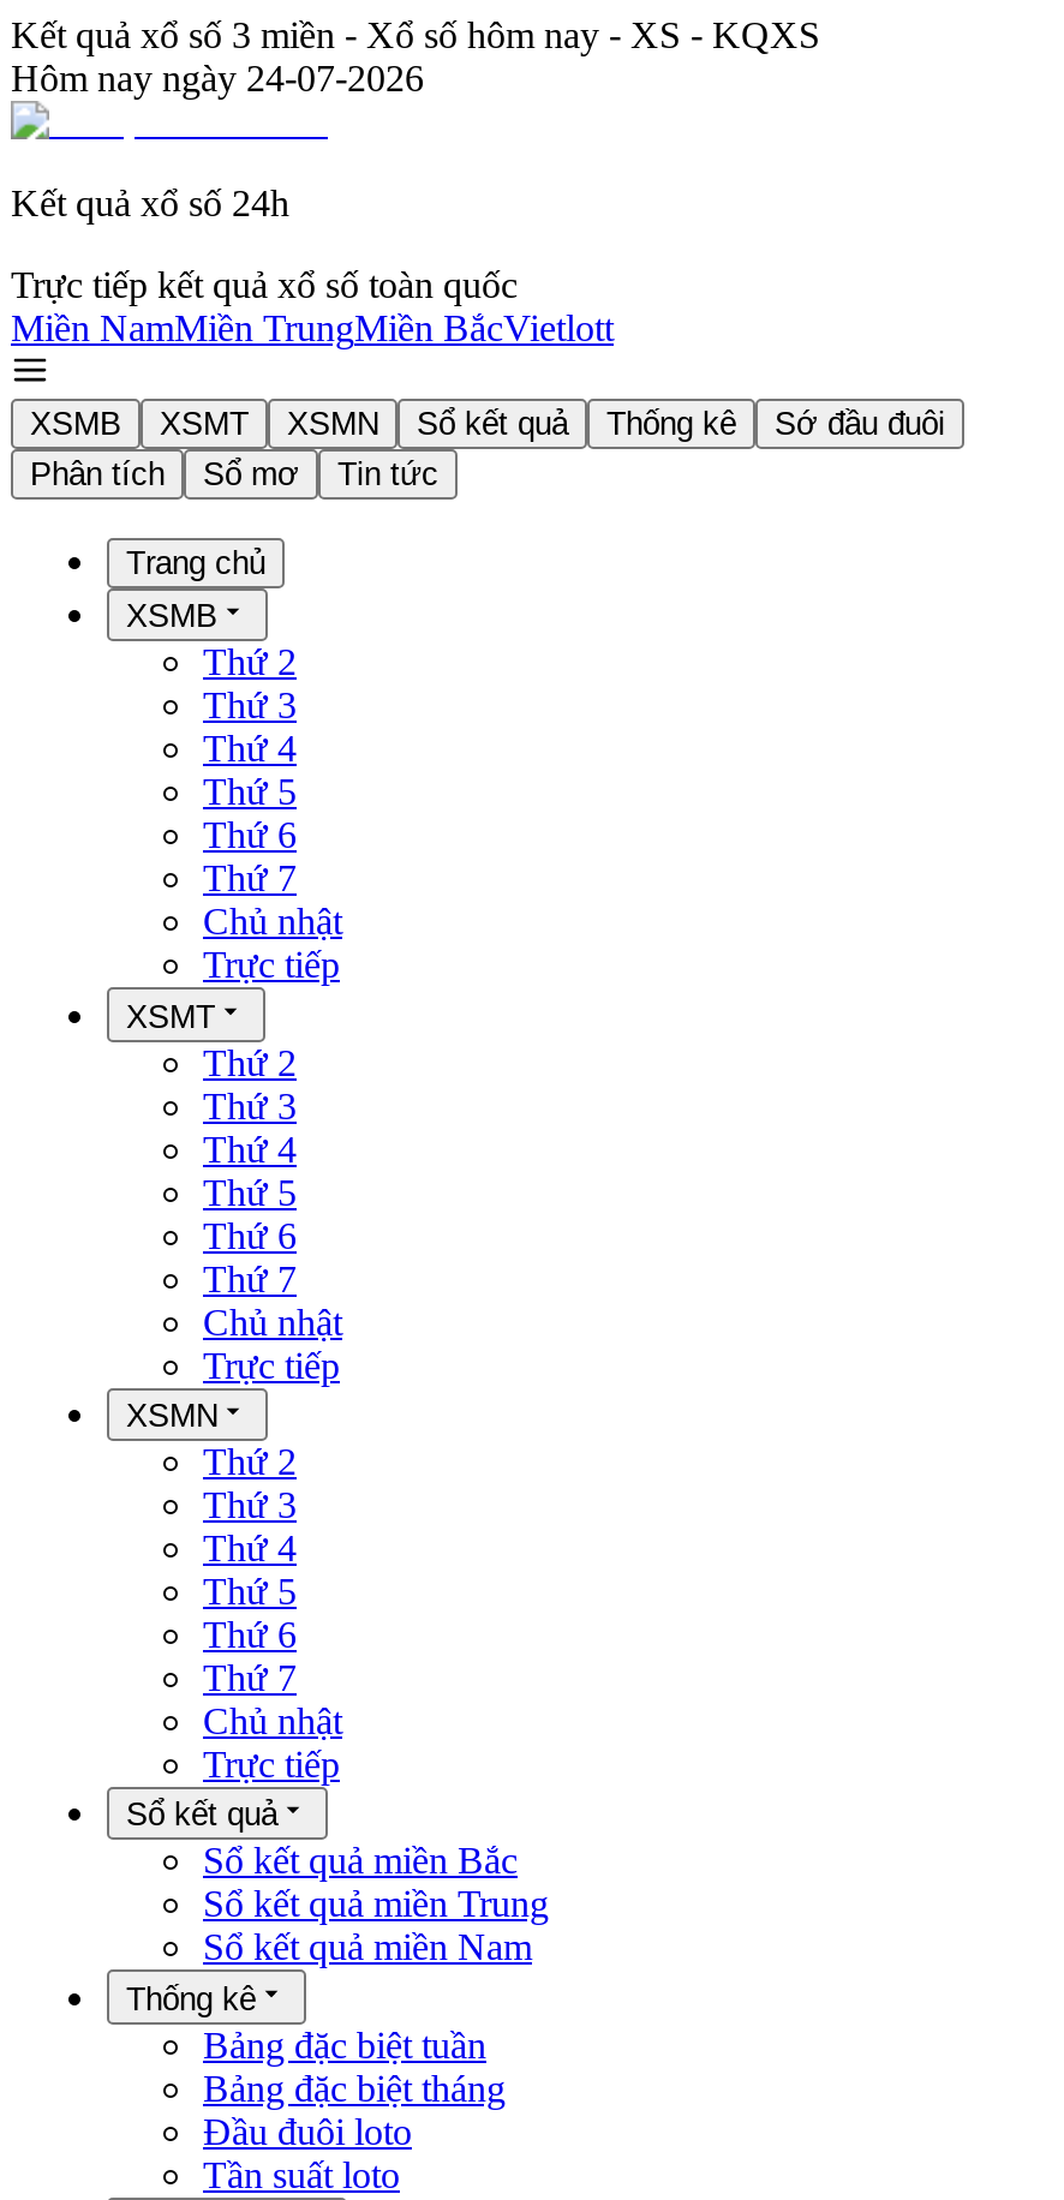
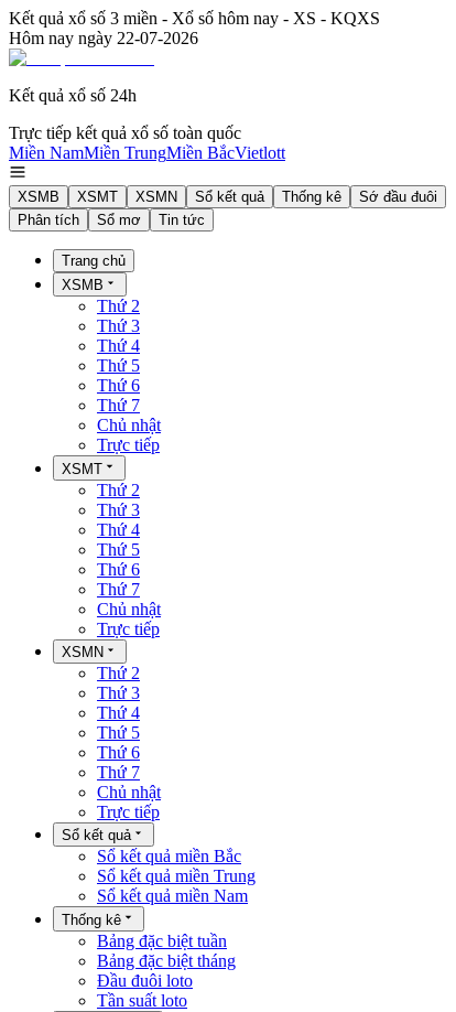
- Hôm nay ngày 24-07-2026
+ Hôm nay ngày 22-07-2026
